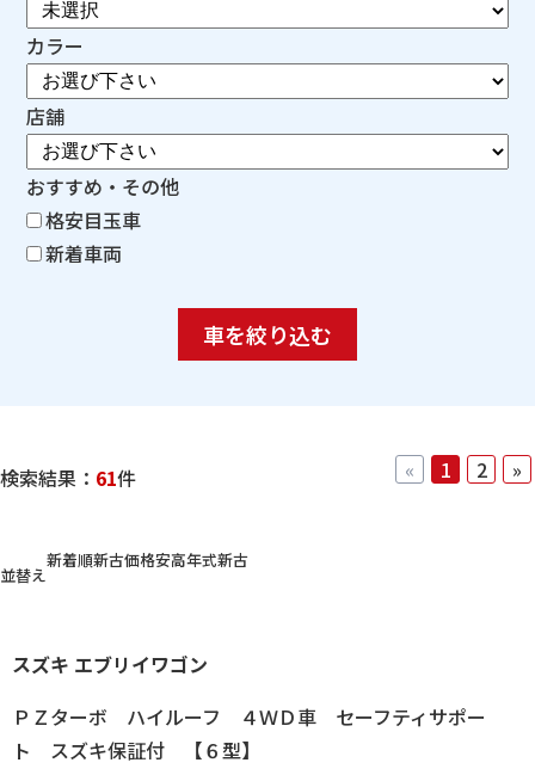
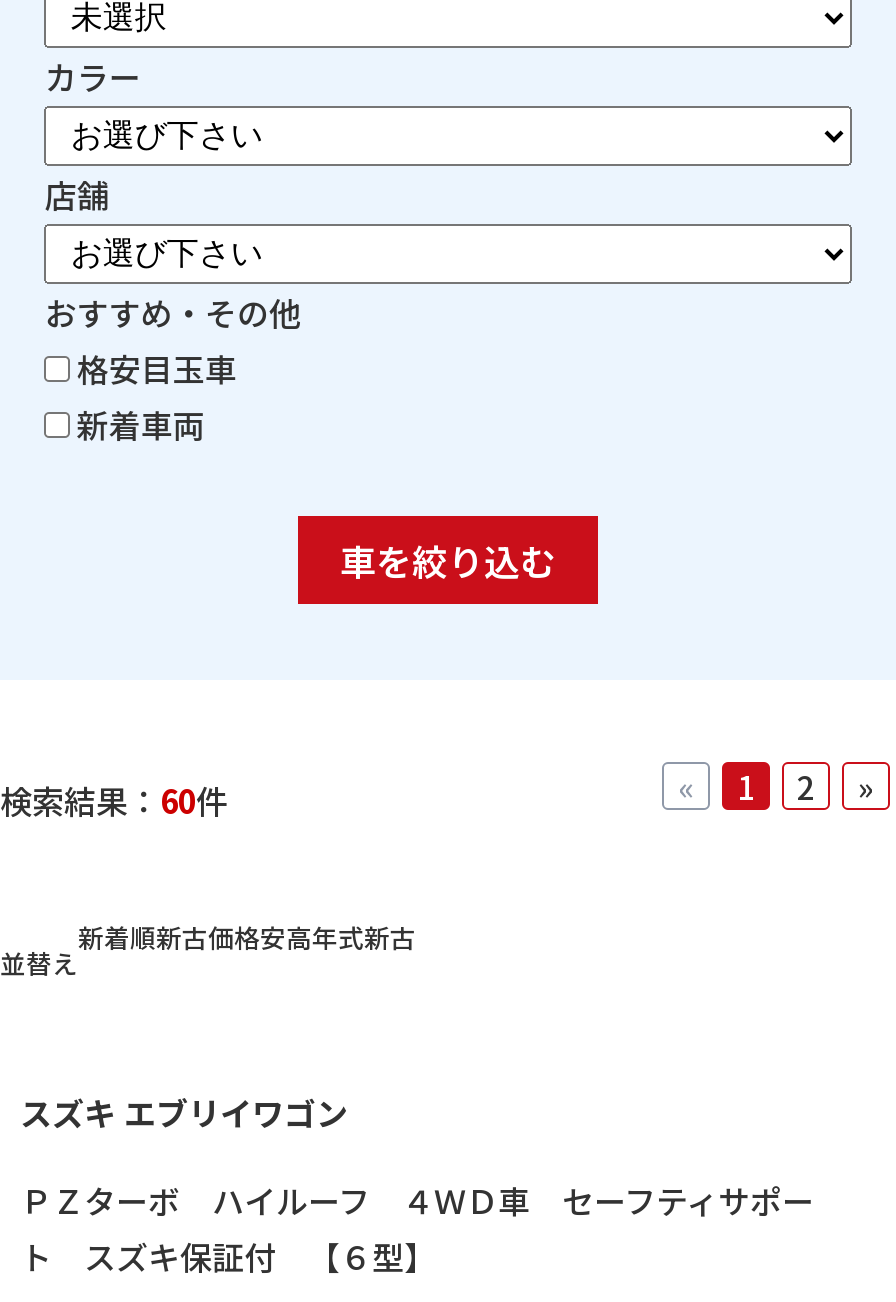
- 検索結果：61件
+ 検索結果：60件
